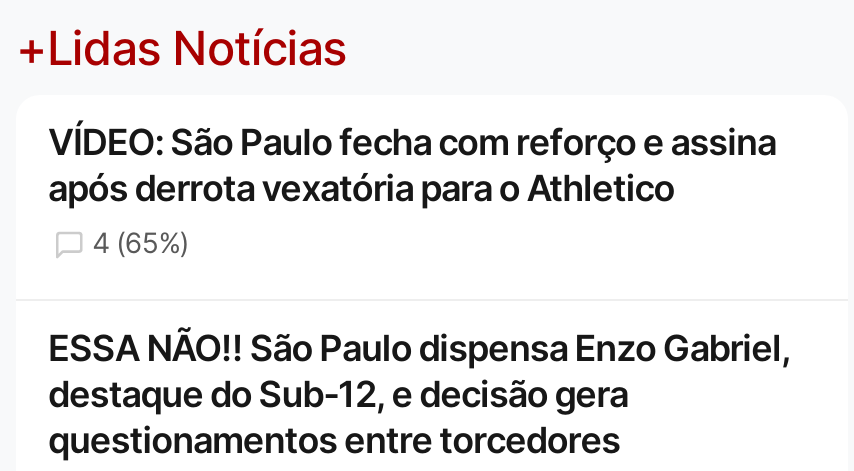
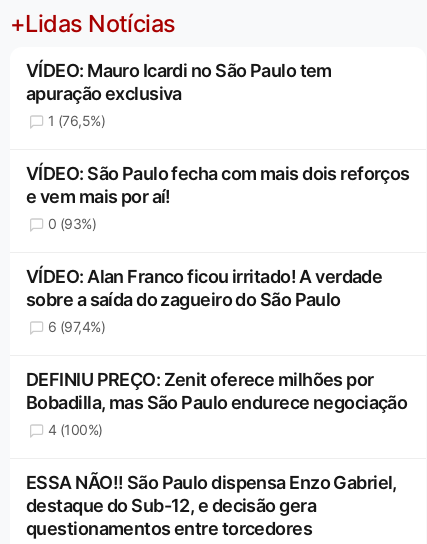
- VÍDEO: São Paulo fecha com reforço e assina
- após derrota vexatória para o Athletico
- 4 (65%)
+ VÍDEO: Mauro Icardi no São Paulo tem
+ apuração exclusiva
+ 1 (76,5%)
+ VÍDEO: São Paulo fecha com mais dois reforços
+ e vem mais por aí!
+ 0 (93%)
+ VÍDEO: Alan Franco ficou irritado! A verdade
+ sobre a saída do zagueiro do São Paulo
+ 6 (97,4%)
+ DEFINIU PREÇO: Zenit oferece milhões por
+ Bobadilla, mas São Paulo endurece negociação
+ 4 (100%)
